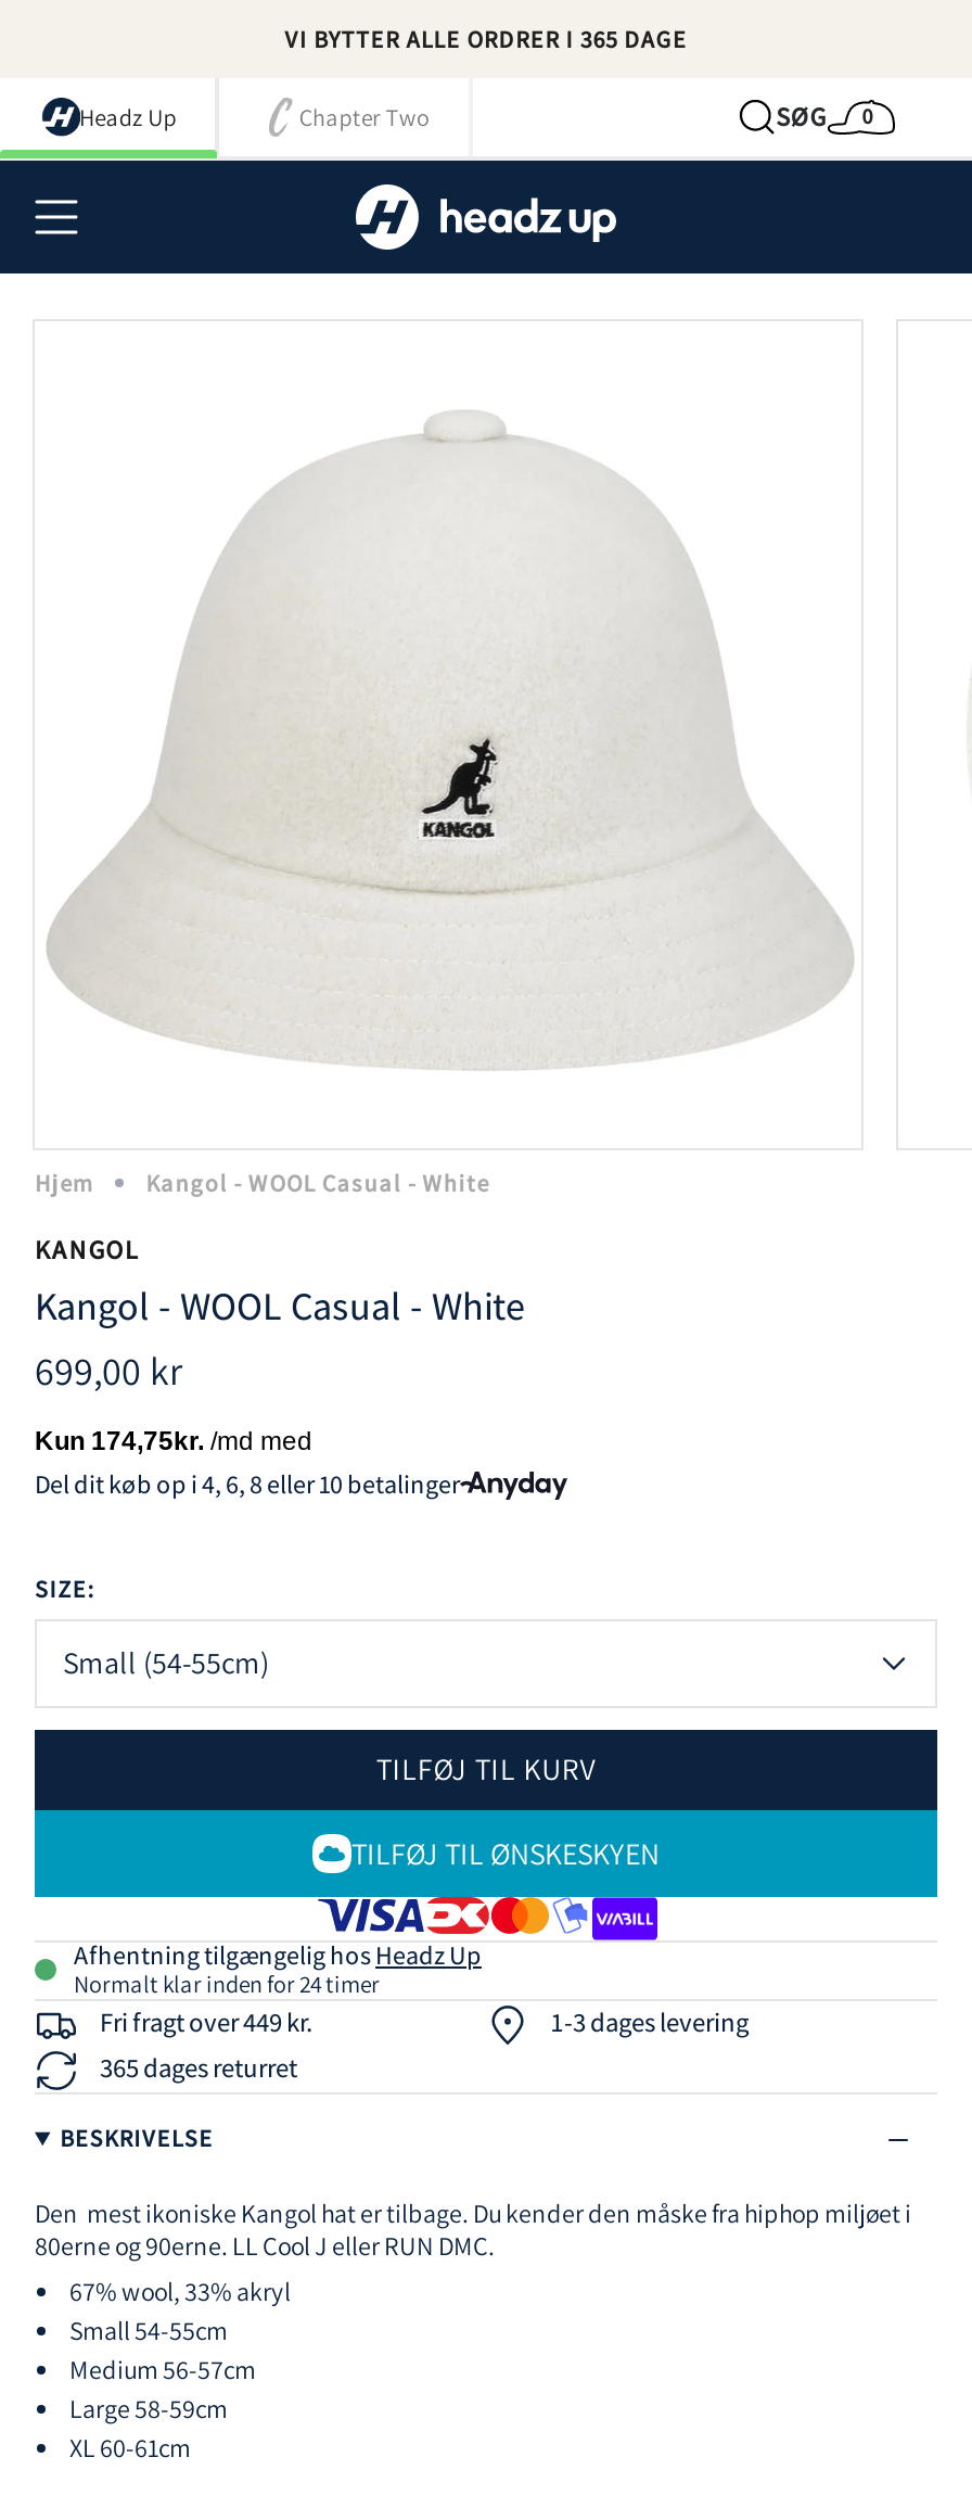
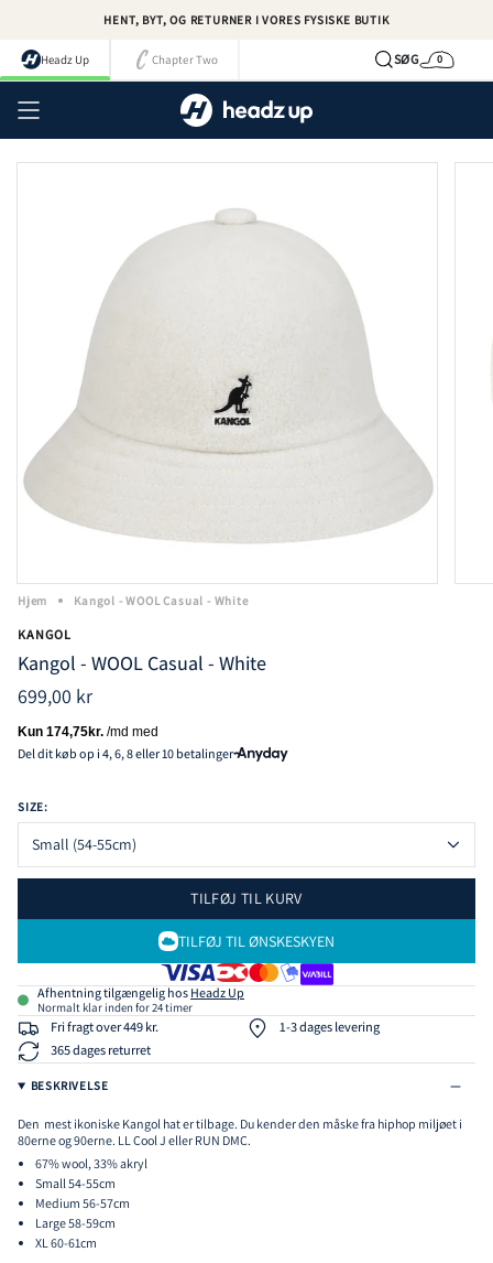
- VI BYTTER ALLE ORDRER I 365 DAGE
+ HENT, BYT, OG RETURNER I VORES FYSISKE BUTIK
